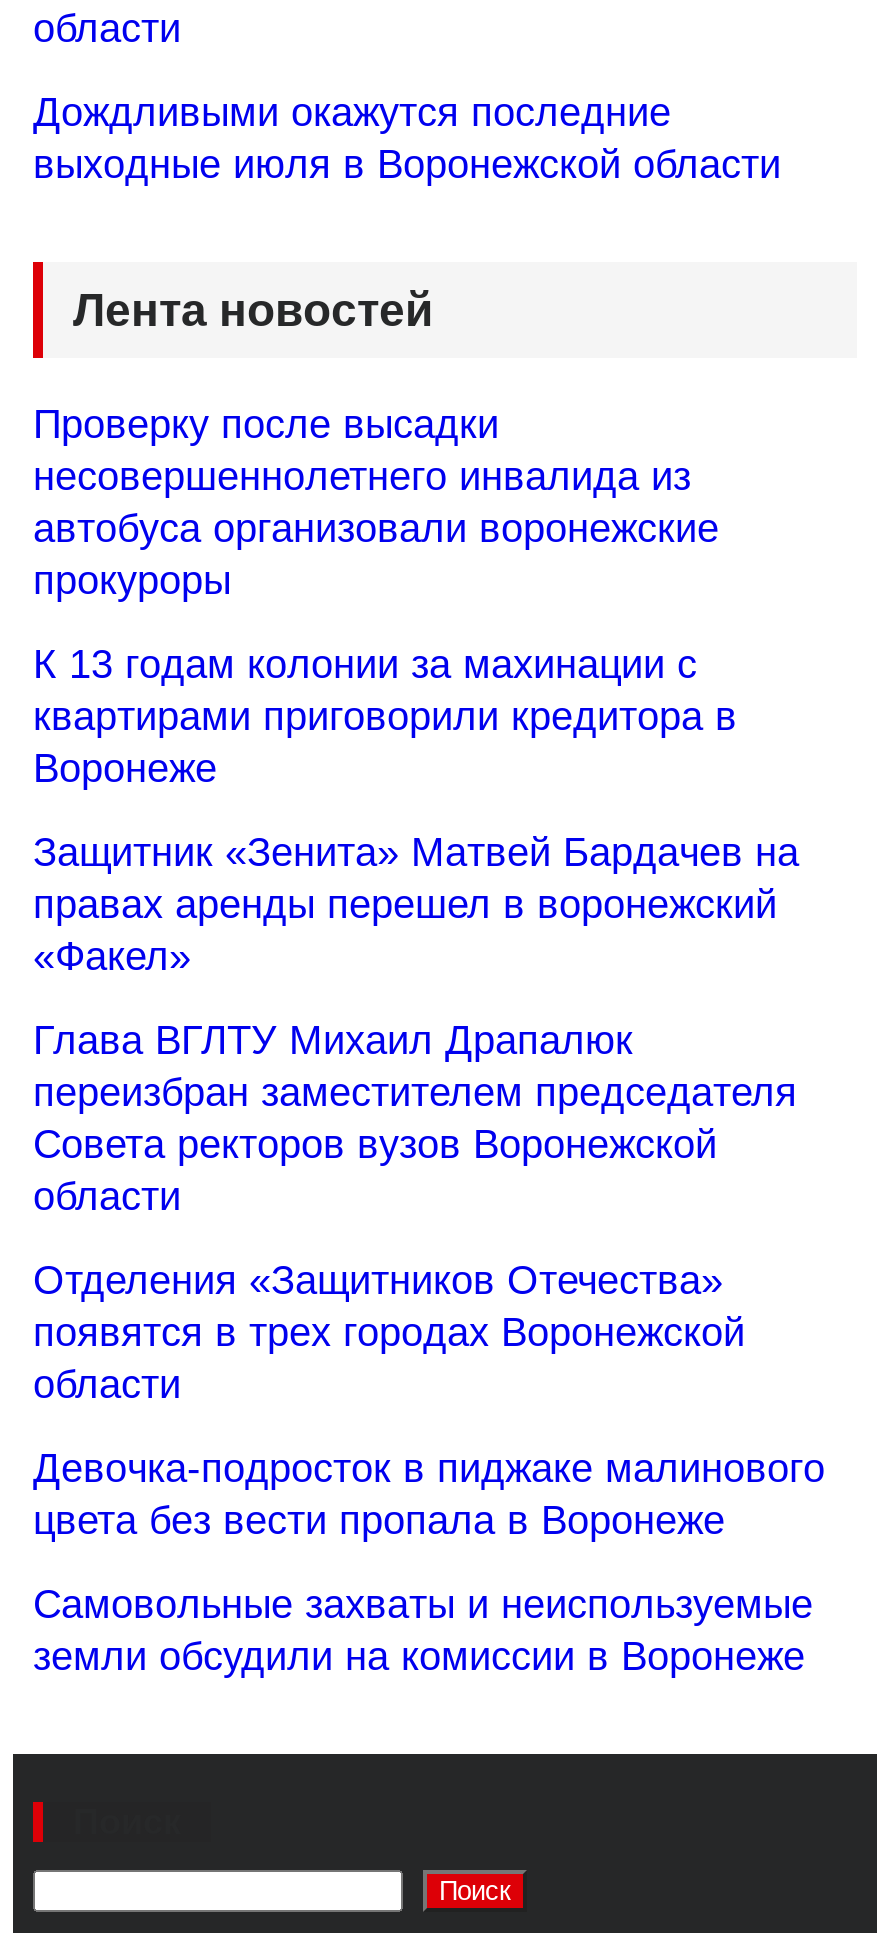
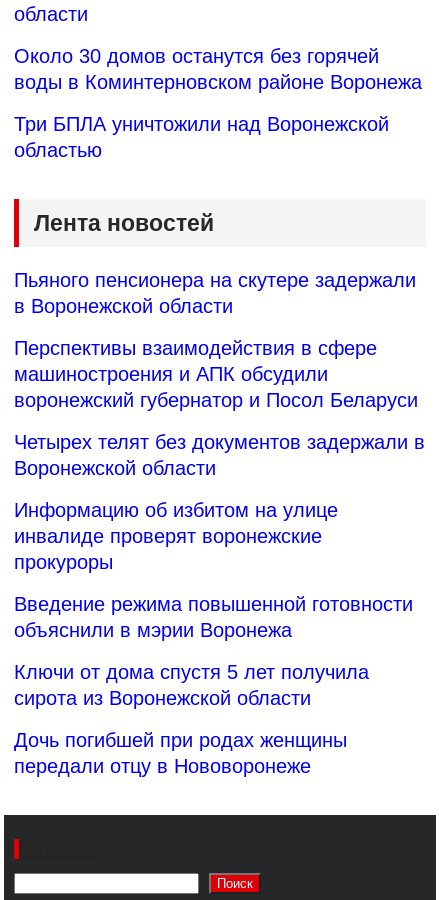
- Дождливыми окажутся последние
- выходные июля в Воронежской области
+ Около 30 домов останутся без горячей
+ воды в Коминтерновском районе Воронежа
+ Три БПЛА уничтожили над Воронежской
+ областью

moved down: Лента новостей

- Проверку после высадки
- несовершеннолетнего инвалида из
- автобуса организовали воронежские
+ Пьяного пенсионера на скутере задержали
+ в Воронежской области
+ Перспективы взаимодействия в сфере
+ машиностроения и АПК обсудили
+ воронежский губернатор и Посол Беларуси
+ Четырех телят без документов задержали в
+ Воронежской области
+ Информацию об избитом на улице
+ инвалиде проверят воронежские

moved down: прокуроры

- К 13 годам колонии за махинации с
- квартирами приговорили кредитора в
- Воронеже
- Защитник «Зенита» Матвей Бардачев на
- правах аренды перешел в воронежский
- «Факел»
- Глава ВГЛТУ Михаил Драпалюк
- переизбран заместителем председателя
- Совета ректоров вузов Воронежской
- области
- Отделения «Защитников Отечества»
- появятся в трех городах Воронежской
- области
- Девочка-подросток в пиджаке малинового
- цвета без вести пропала в Воронеже
- Самовольные захваты и неиспользуемые
- земли обсудили на комиссии в Воронеже
+ Введение режима повышенной готовности
+ объяснили в мэрии Воронежа
+ Ключи от дома спустя 5 лет получила
+ сирота из Воронежской области
+ Дочь погибшей при родах женщины
+ передали отцу в Нововоронеже
